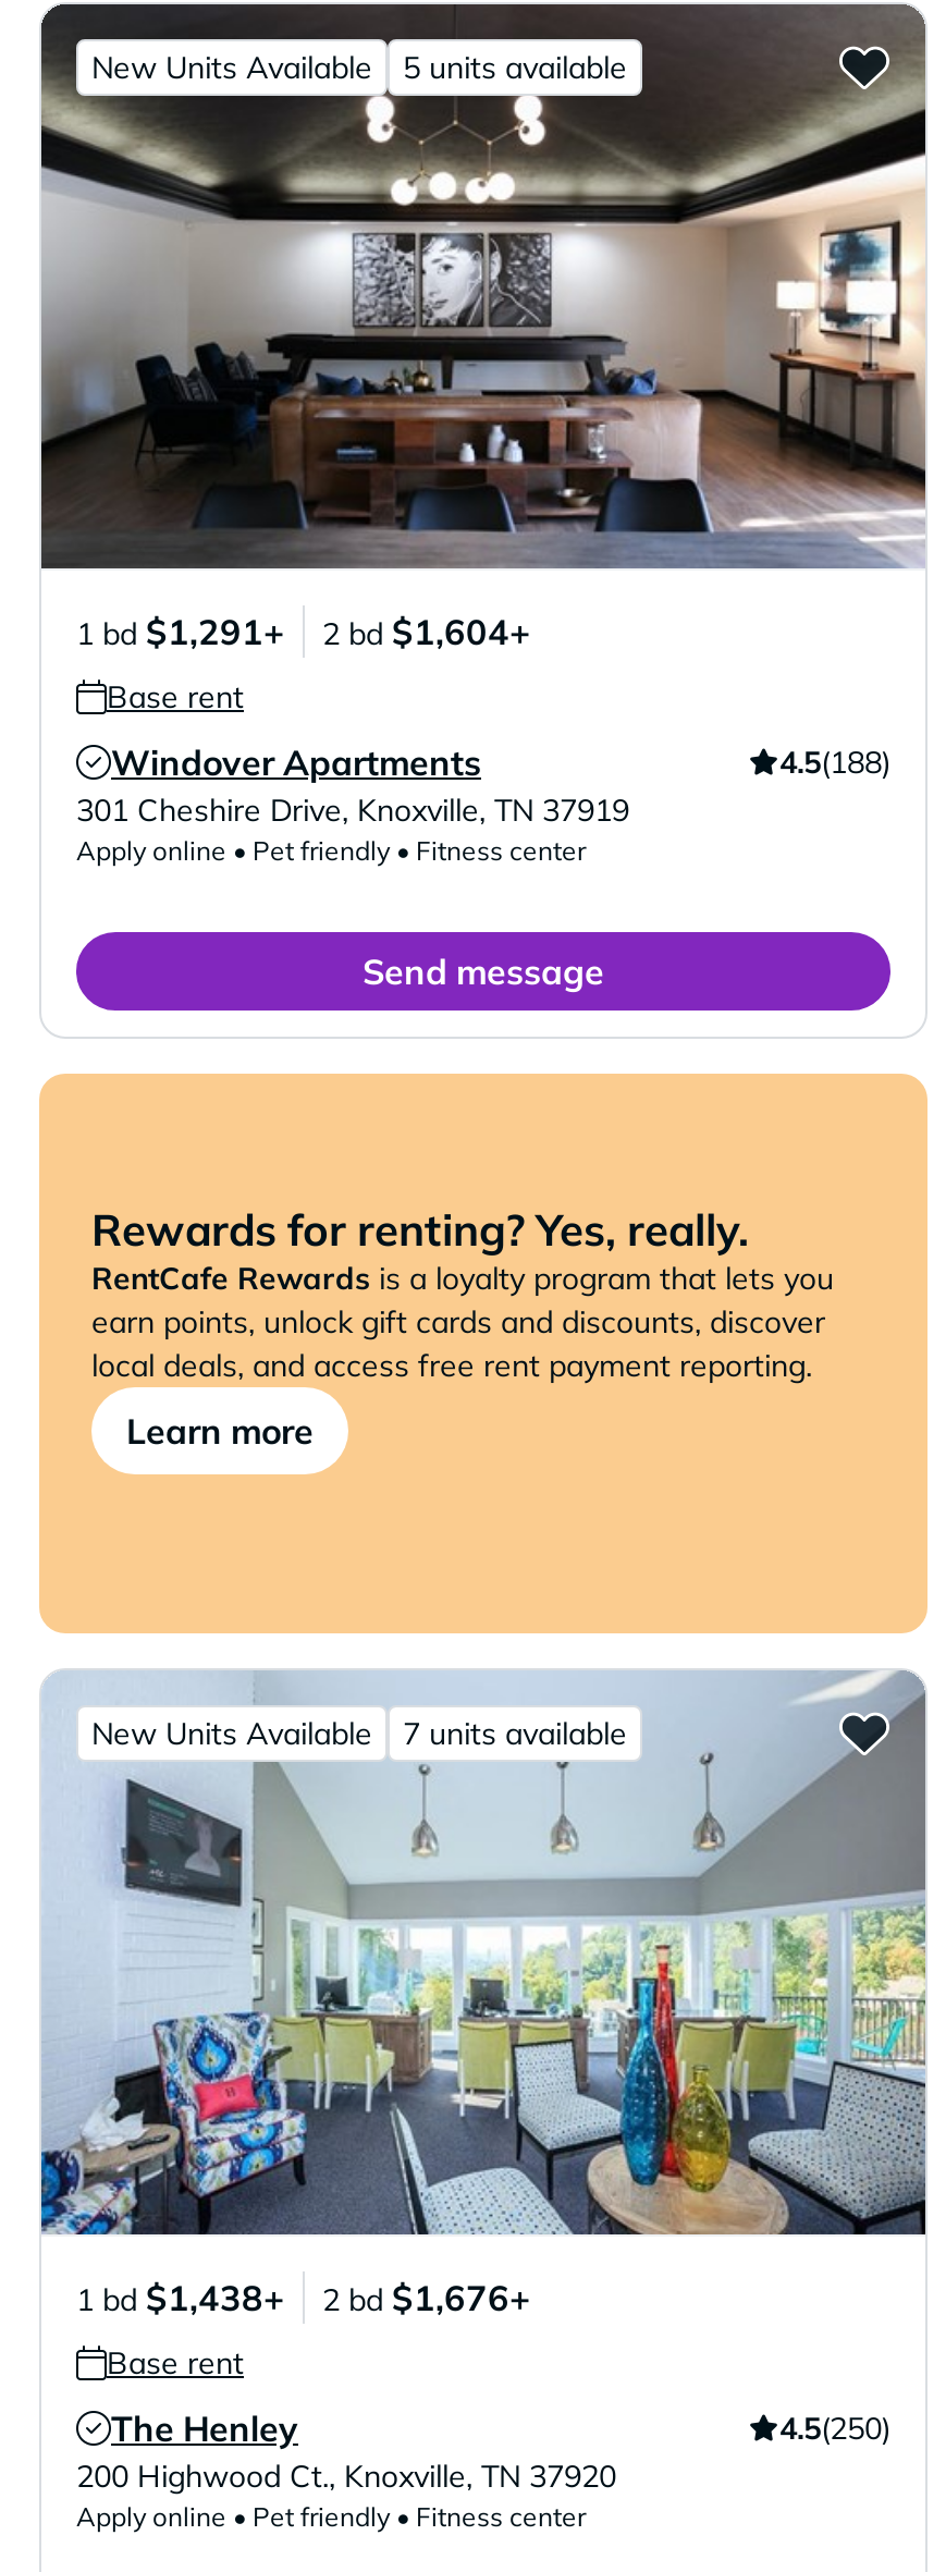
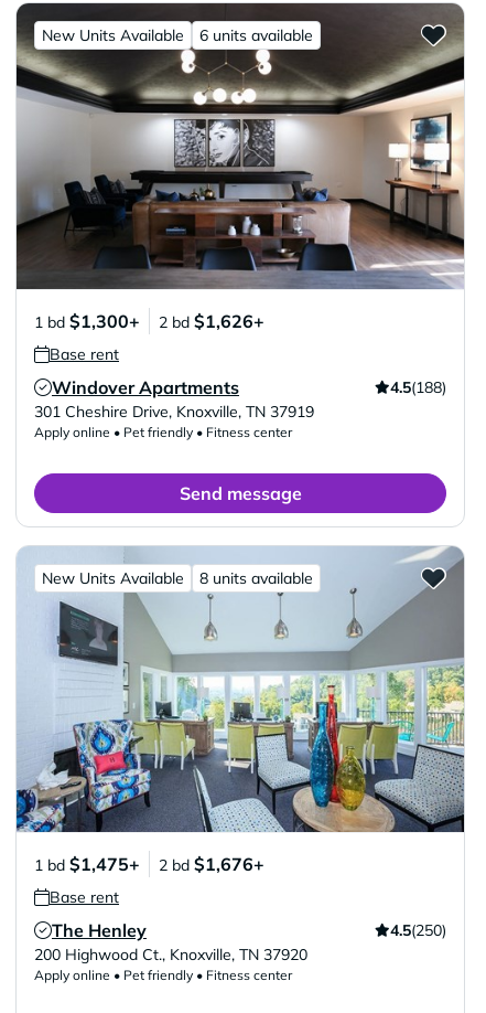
- 5 units available
+ 6 units available

- 1 bd $1,291+
+ 1 bd $1,300+

- 2 bd $1,604+
+ 2 bd $1,626+

- [image]
- Rewards for renting? Yes, really.
- RentCafe Rewards is a loyalty program that lets you
- earn points, unlock gift cards and discounts, discover
- local deals, and access free rent payment reporting.
- Learn more

- 7 units available
+ 8 units available

- 1 bd $1,438+ 2 bd $1,676+
+ 1 bd $1,475+ 2 bd $1,676+
